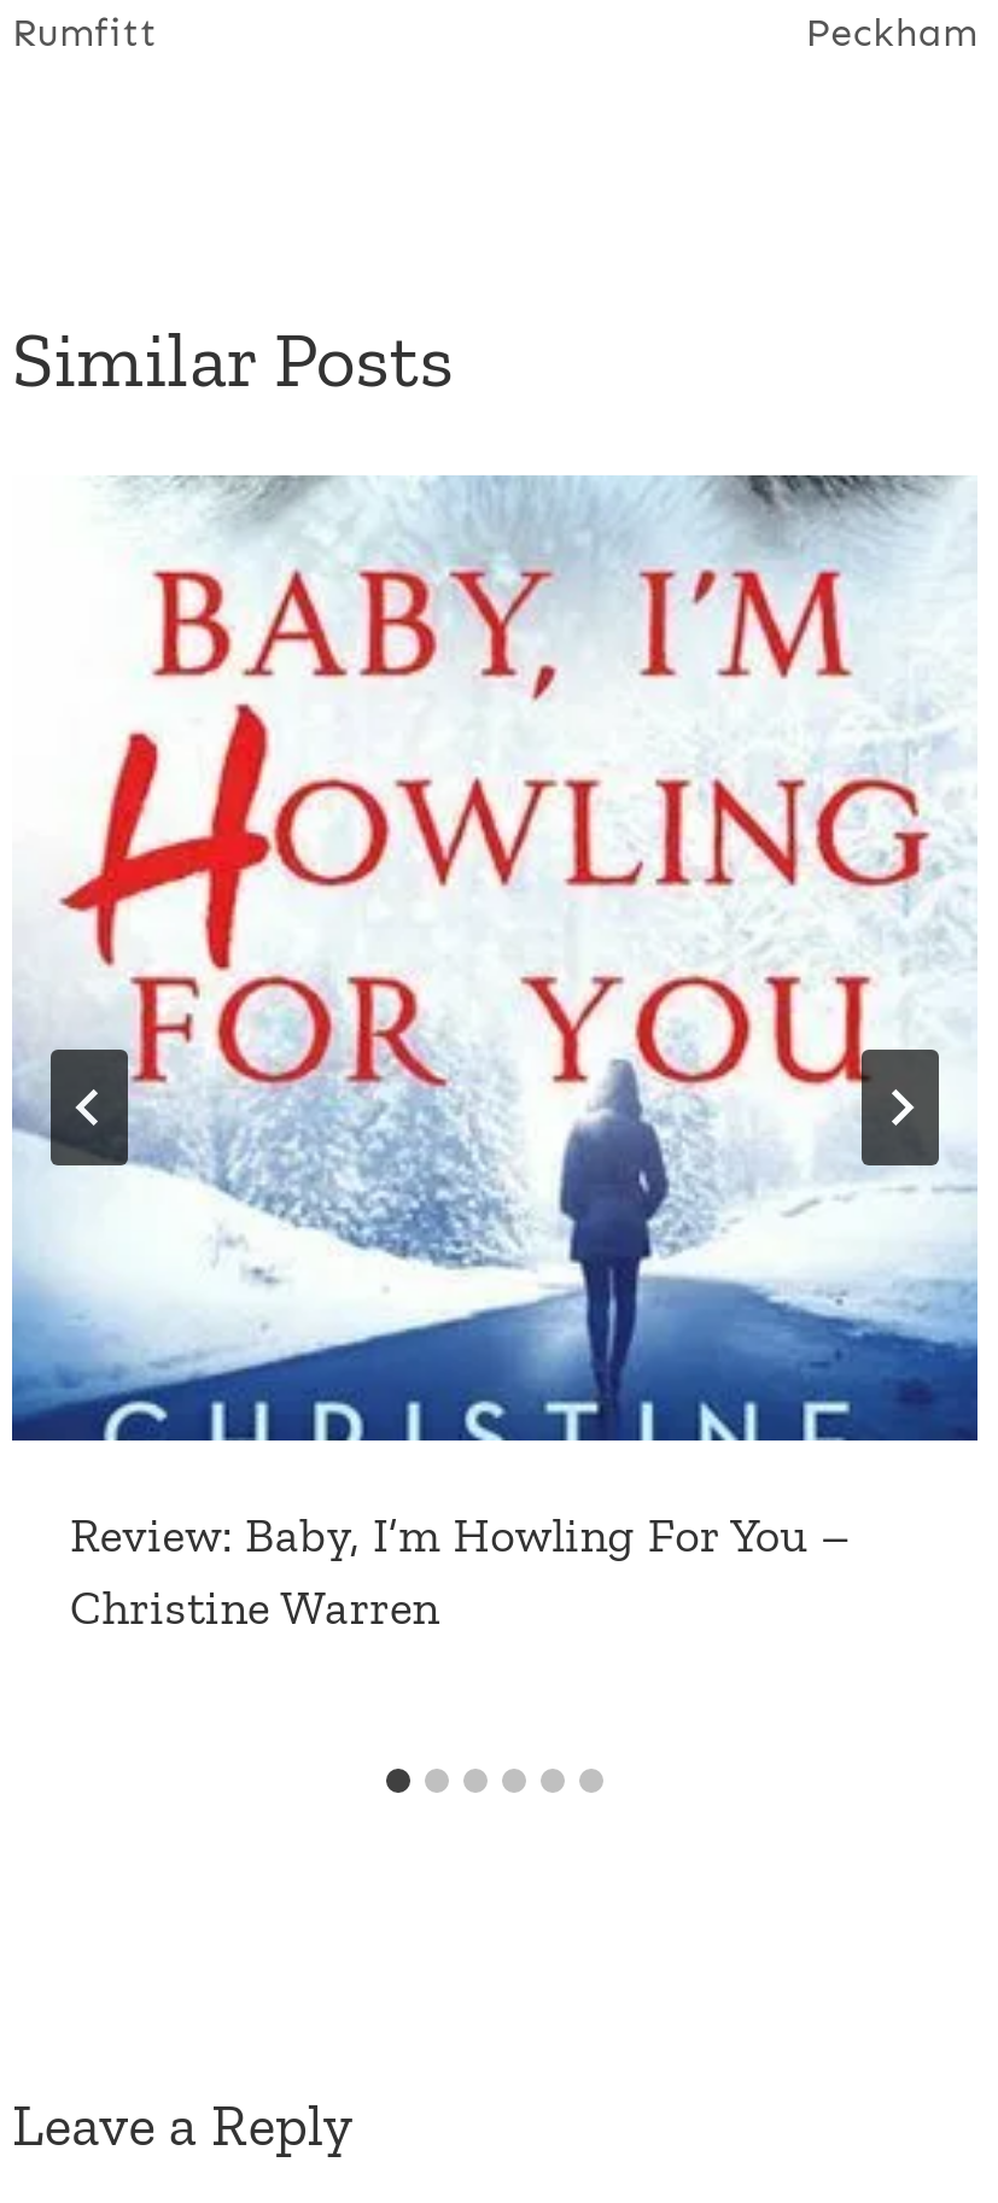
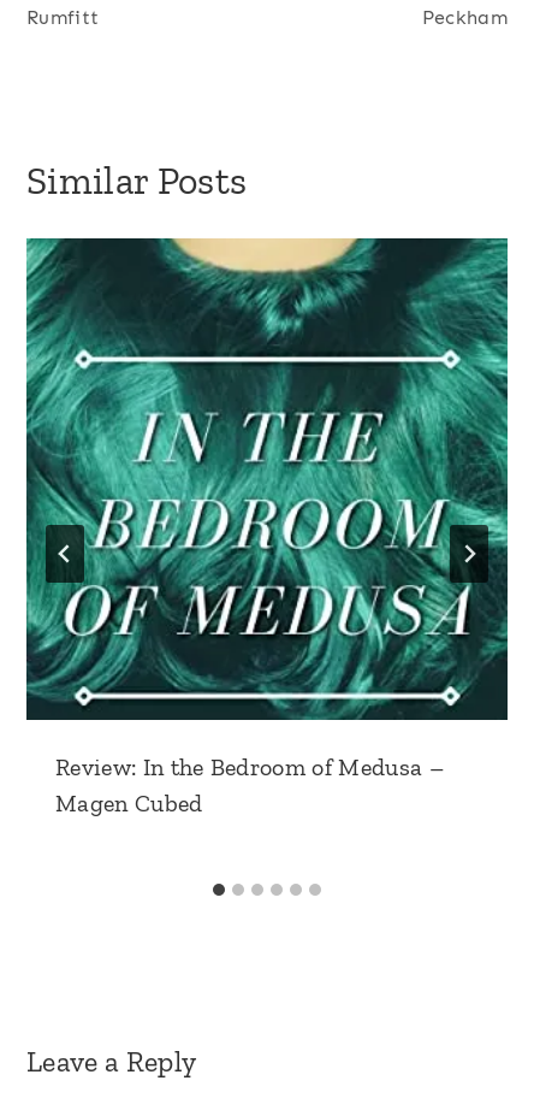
- [image]
- Review: Baby, I’m Howling For You –
- Christine Warren
+ [image]
+ Review: In the Bedroom of Medusa –
+ Magen Cubed
